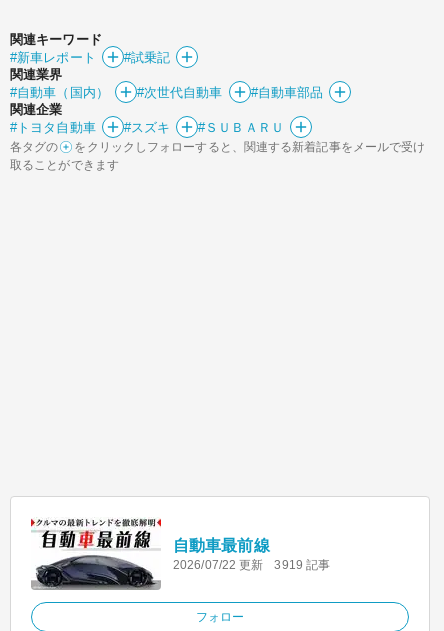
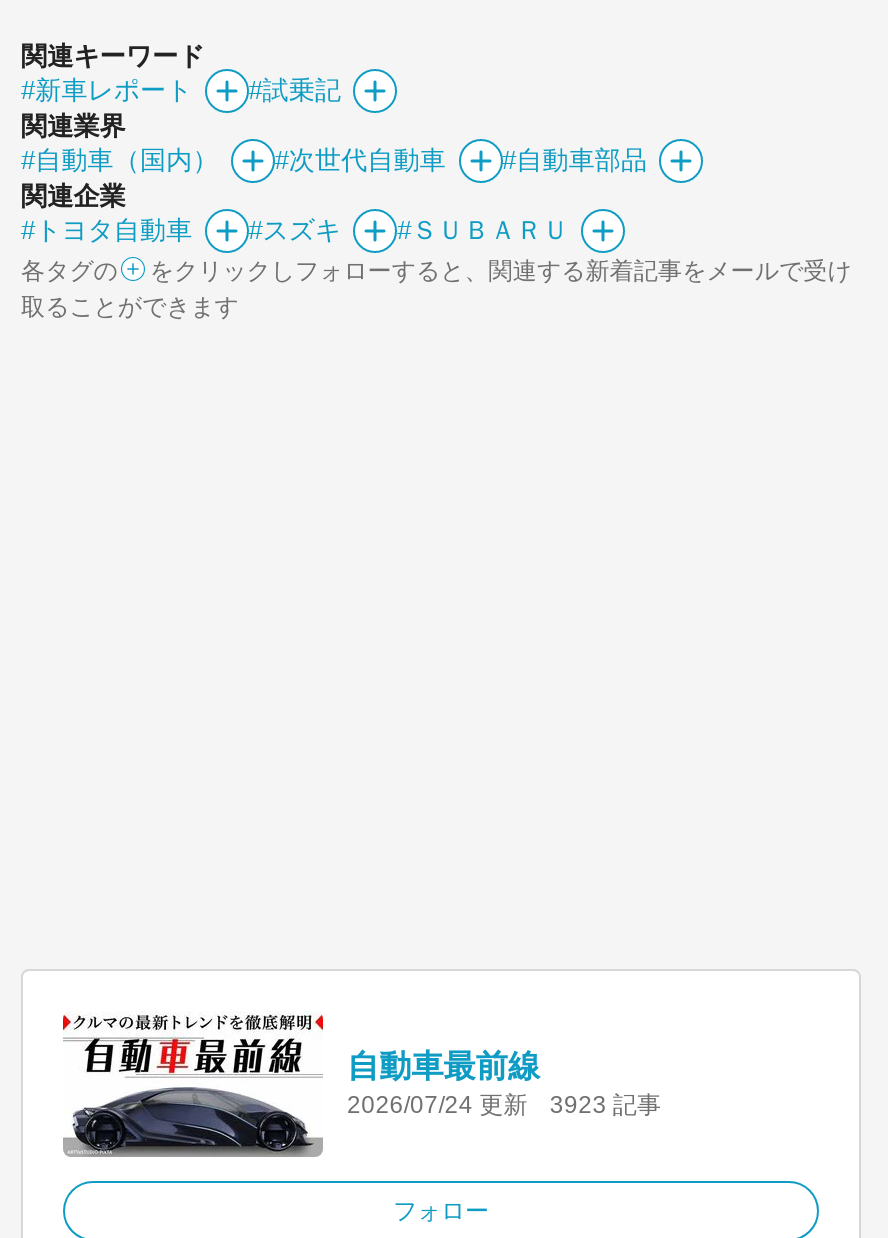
- 2026/07/22 更新
+ 2026/07/24 更新

- 3919 記事
+ 3923 記事
